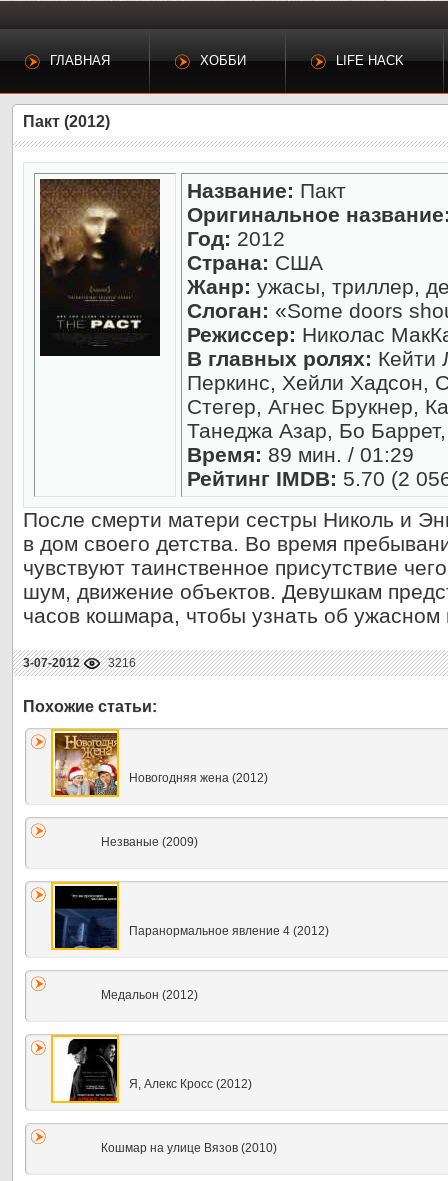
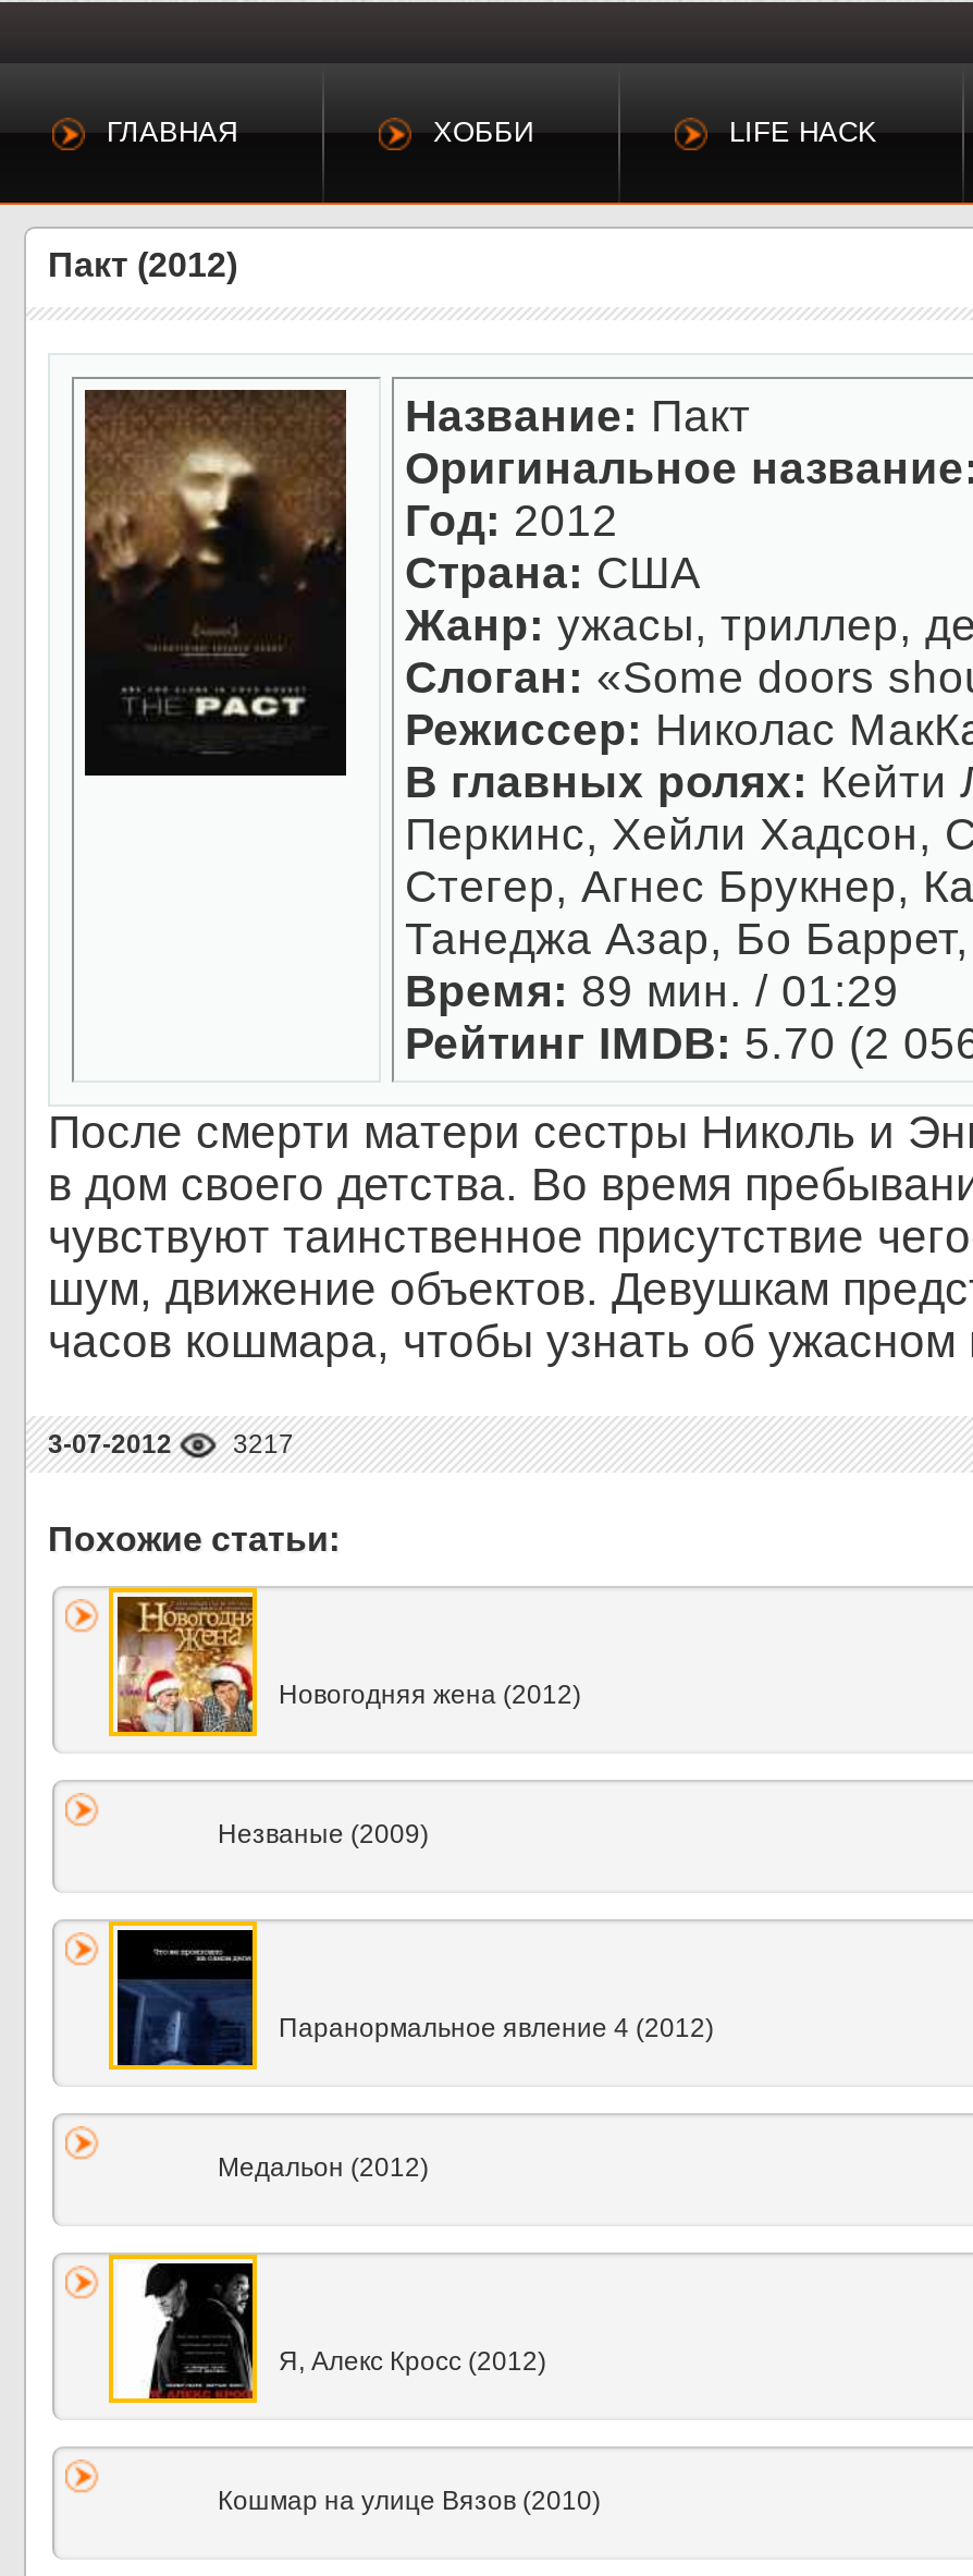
- 3-07-2012 3216
+ 3-07-2012 3217
